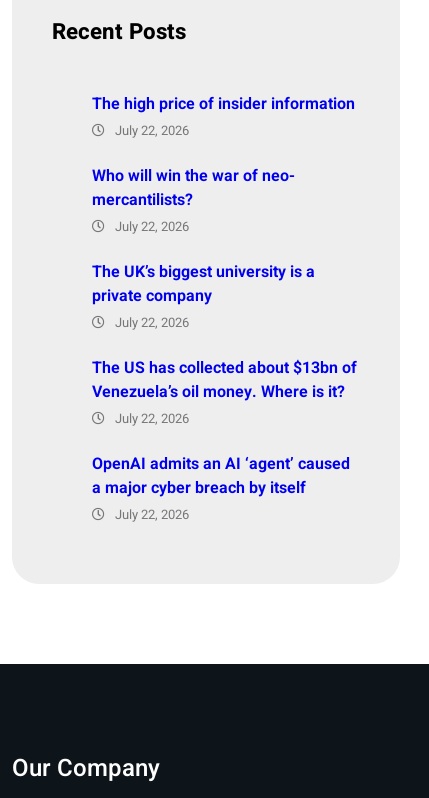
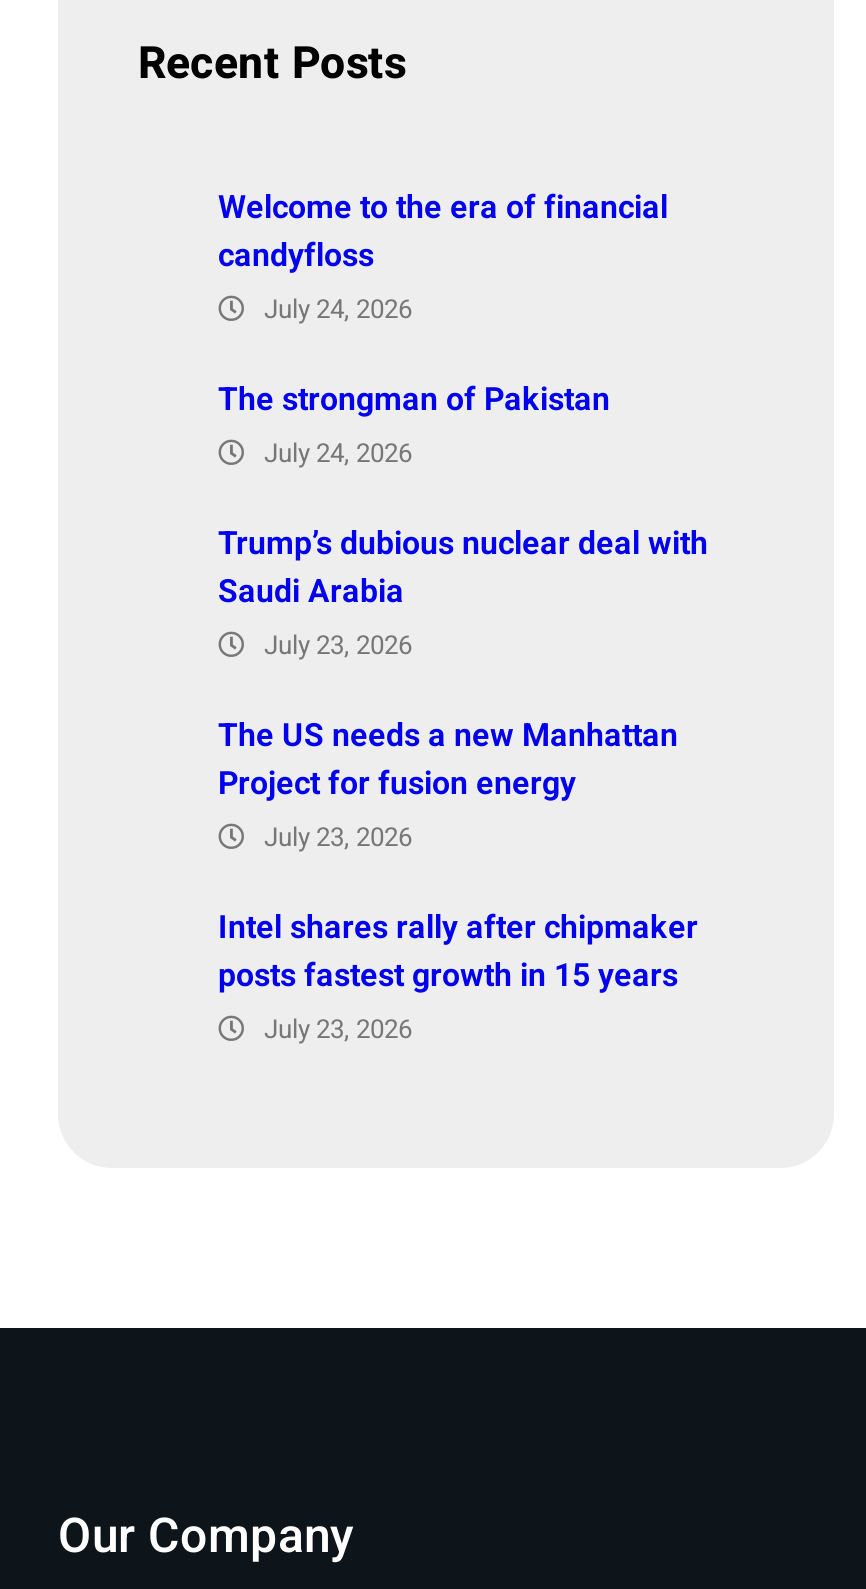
- The high price of insider information
- July 22, 2026
+ Welcome to the era of financial
+ candyfloss
+ July 24, 2026

- Who will win the war of neo-
- mercantilists?
- July 22, 2026
+ The strongman of Pakistan
+ July 24, 2026

- The UK’s biggest university is a
- private company
- July 22, 2026
+ Trump’s dubious nuclear deal with
+ Saudi Arabia
+ July 23, 2026

- The US has collected about $13bn of
- Venezuela’s oil money. Where is it?
- July 22, 2026
+ The US needs a new Manhattan
+ Project for fusion energy
+ July 23, 2026

- OpenAI admits an AI ‘agent’ caused
- a major cyber breach by itself
- July 22, 2026
+ Intel shares rally after chipmaker
+ posts fastest growth in 15 years
+ July 23, 2026
